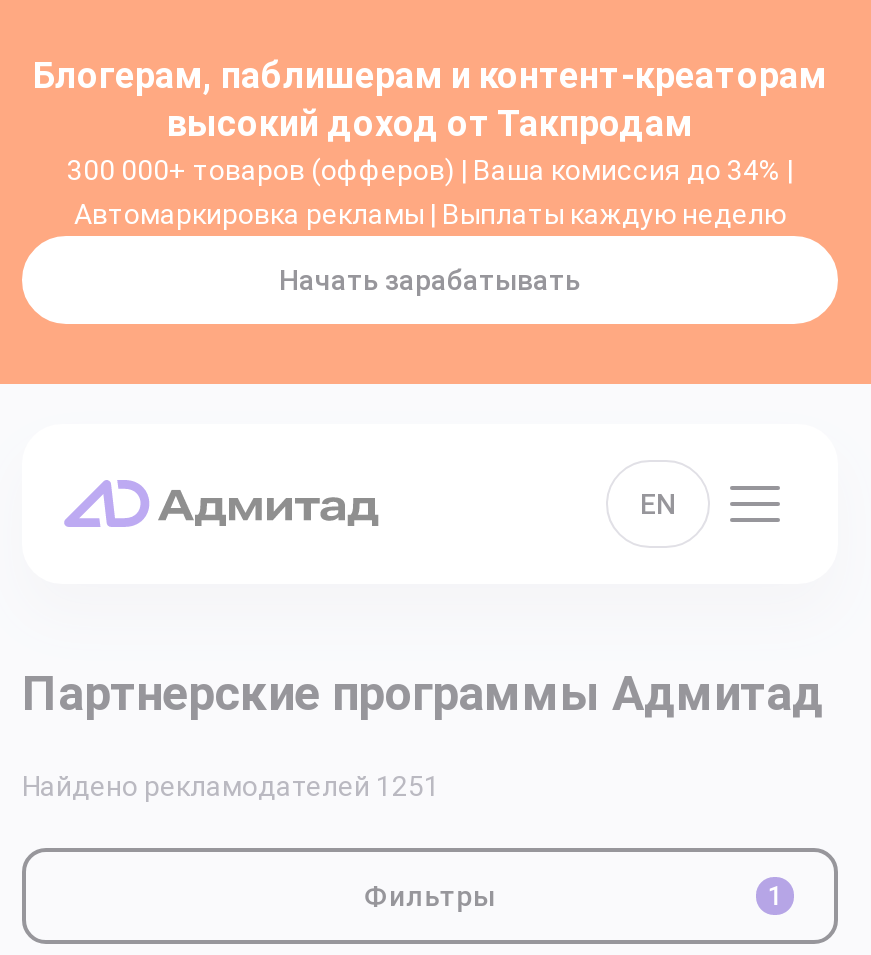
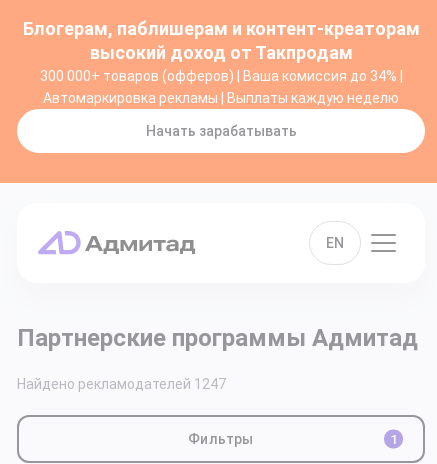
- Найдено рекламодателей 1251
+ Найдено рекламодателей 1247
